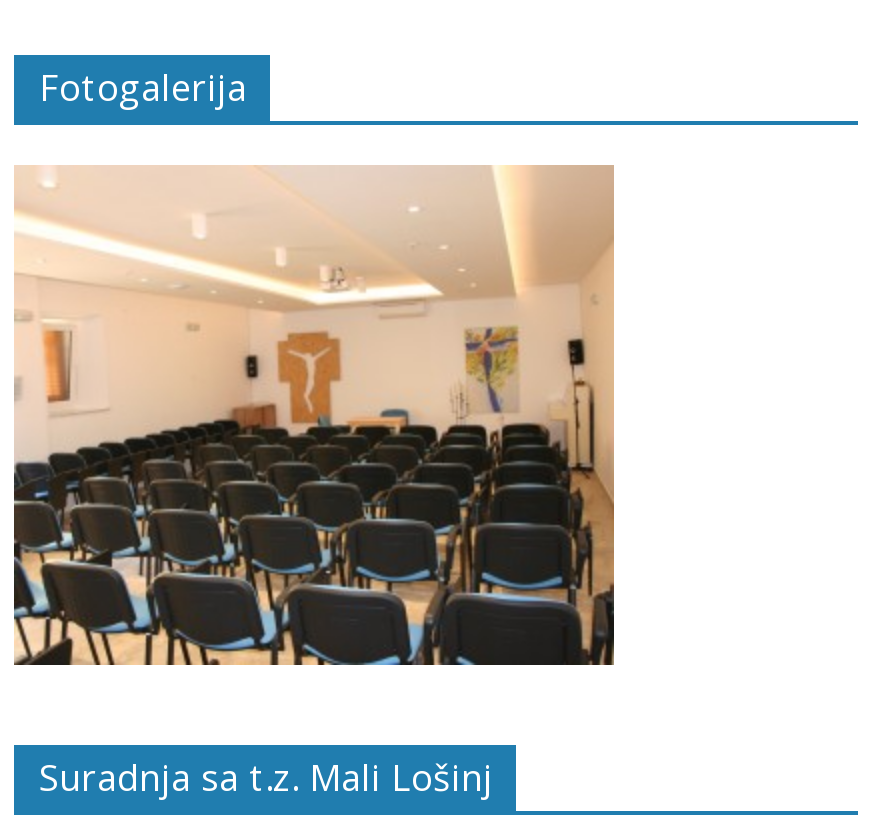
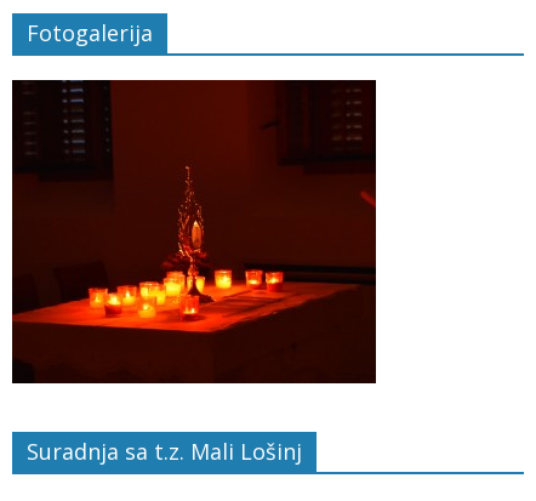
- [image]
+ [image]
